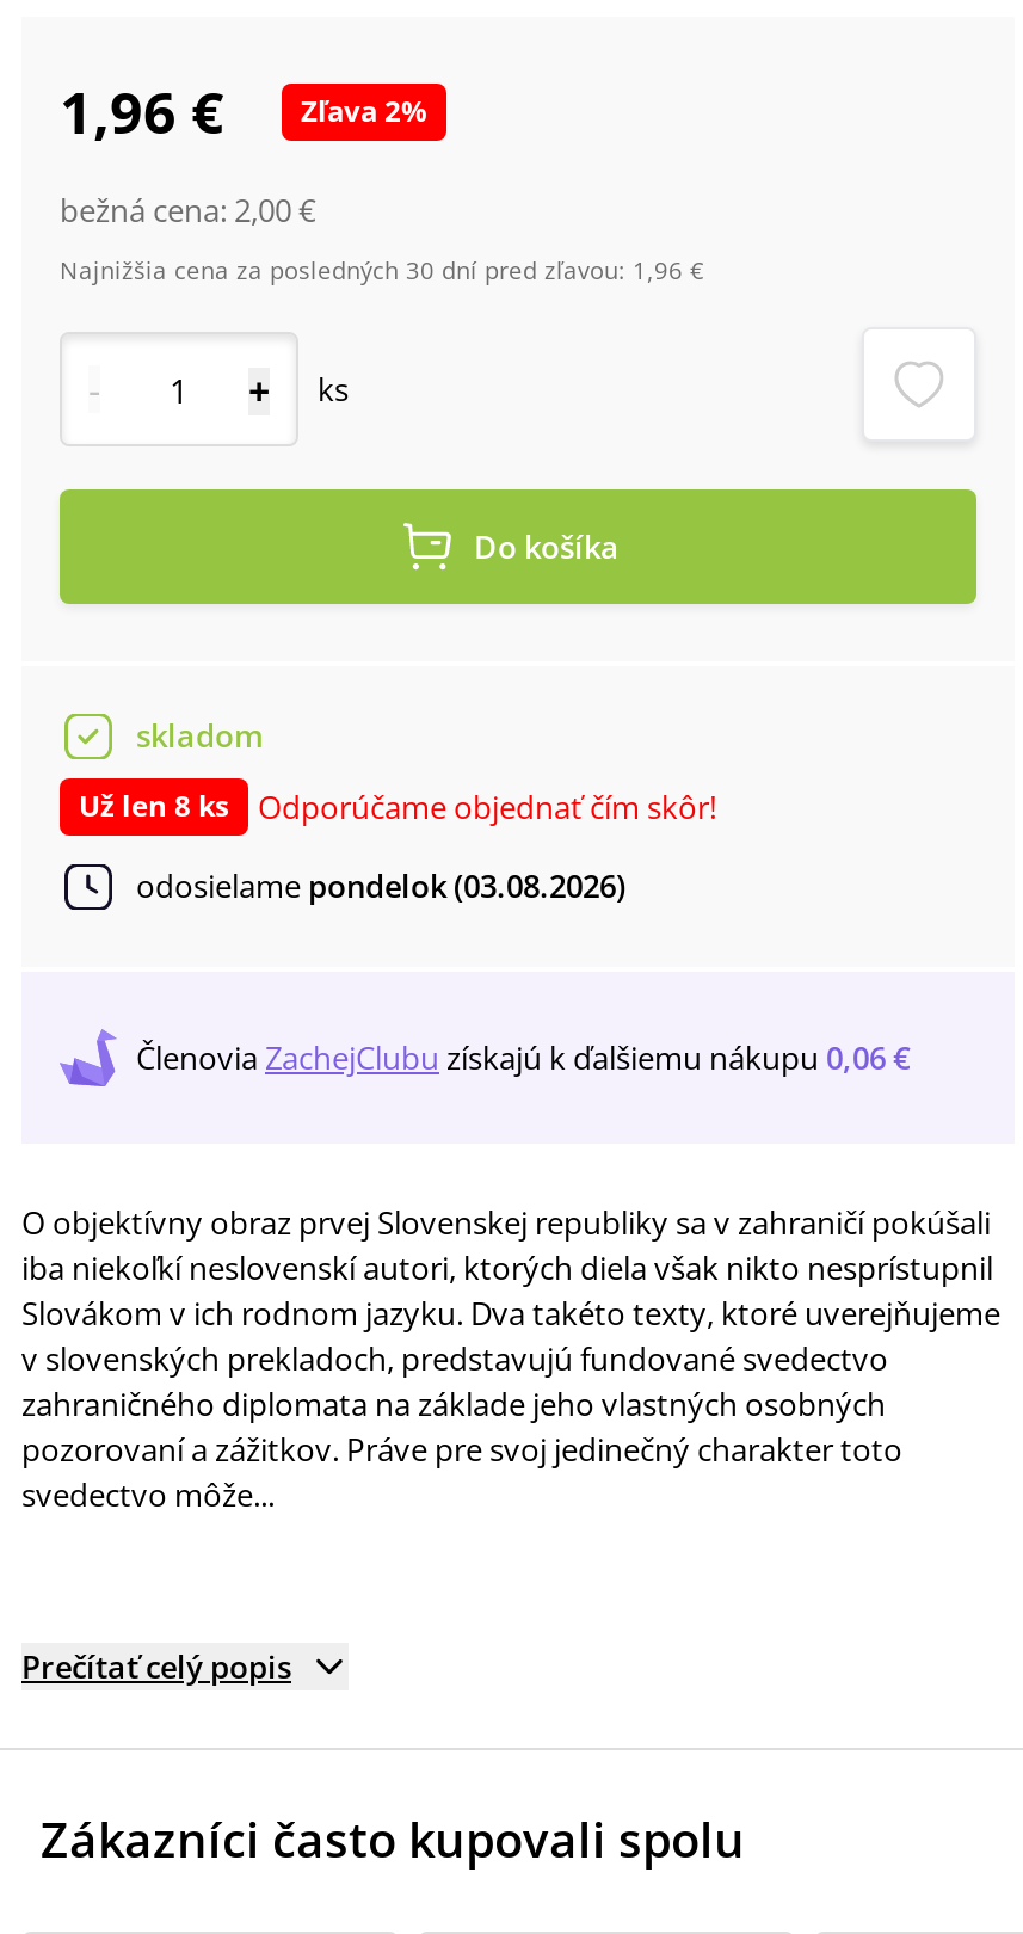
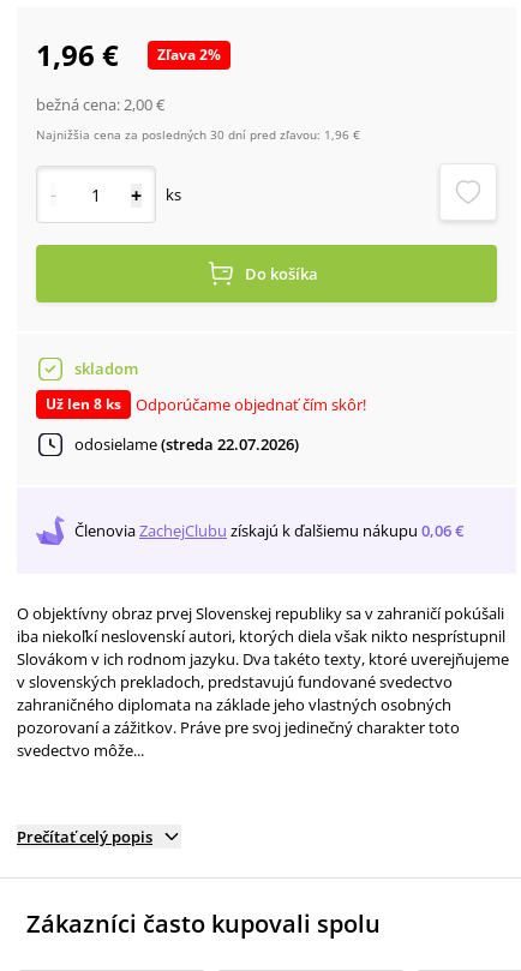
- odosielame pondelok (03.08.2026)
+ odosielame (streda 22.07.2026)
